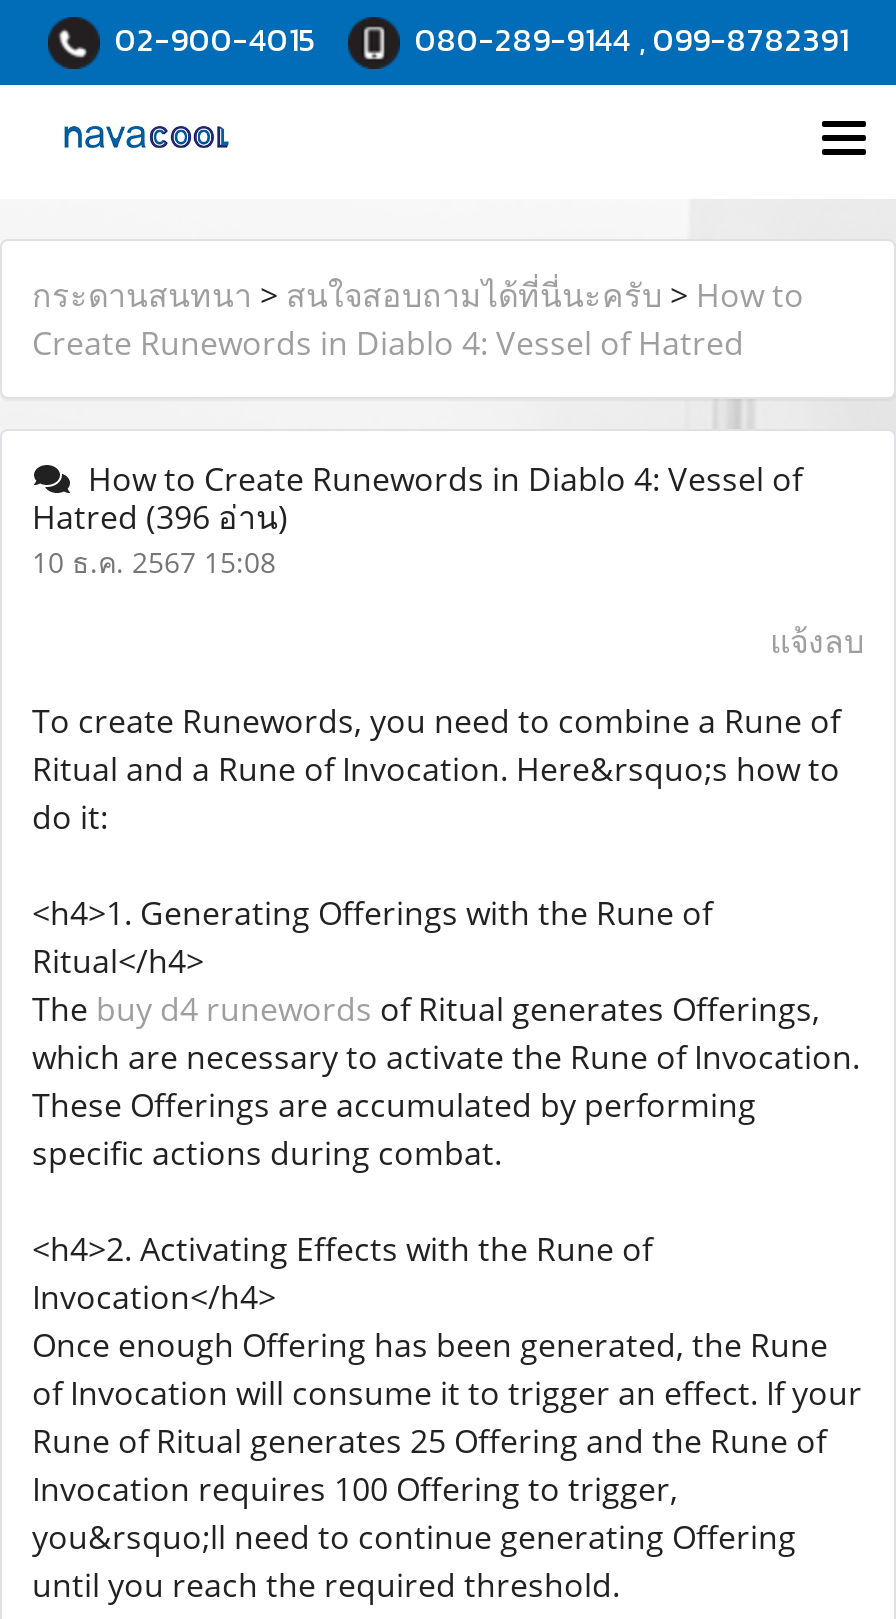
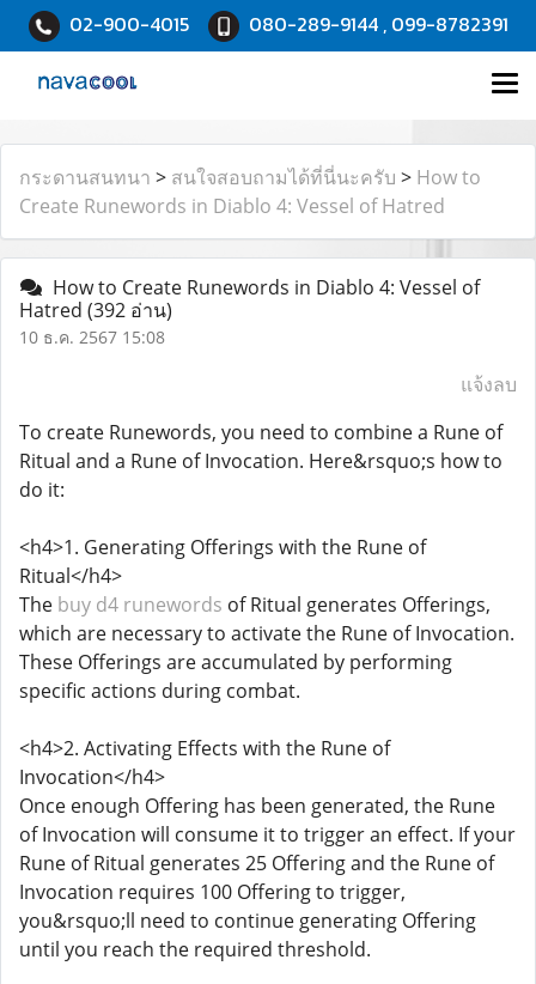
- Hatred (396 อ่าน)
+ Hatred (392 อ่าน)
